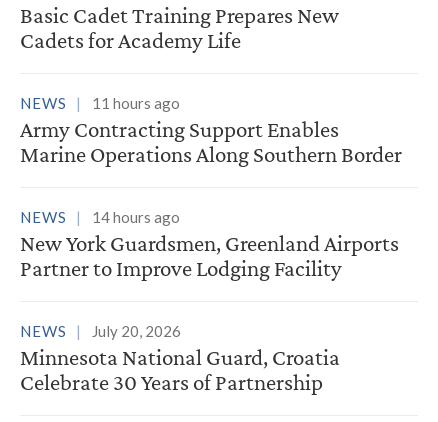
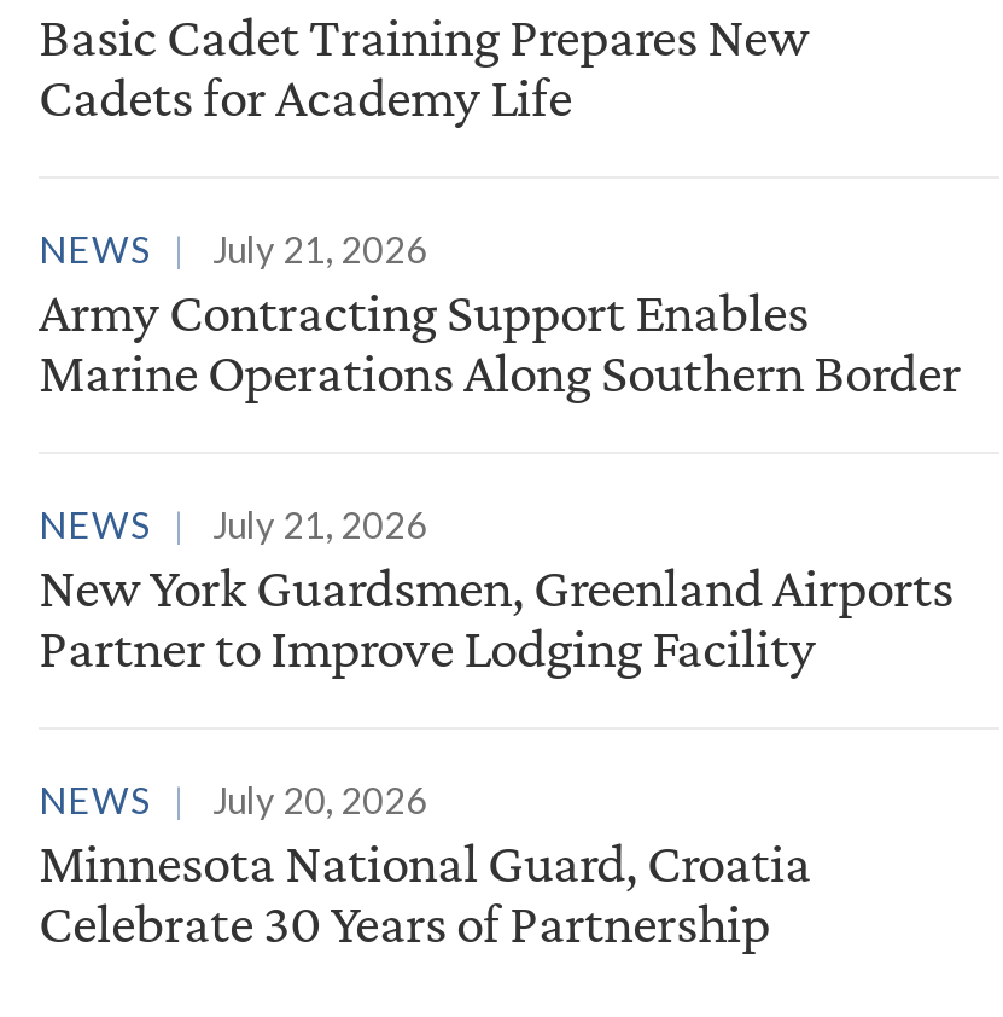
- NEWS 11 hours ago
+ NEWS July 21, 2026

- NEWS 14 hours ago
+ NEWS July 21, 2026
